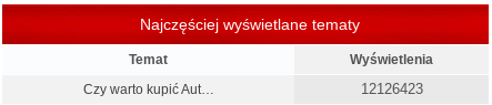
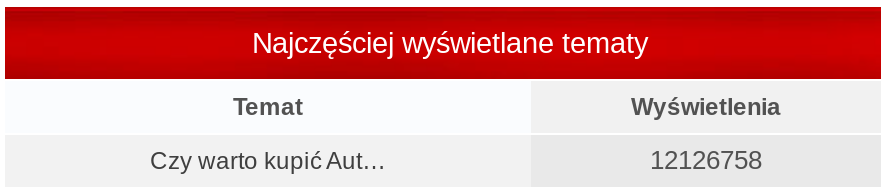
- 12126423
+ 12126758
